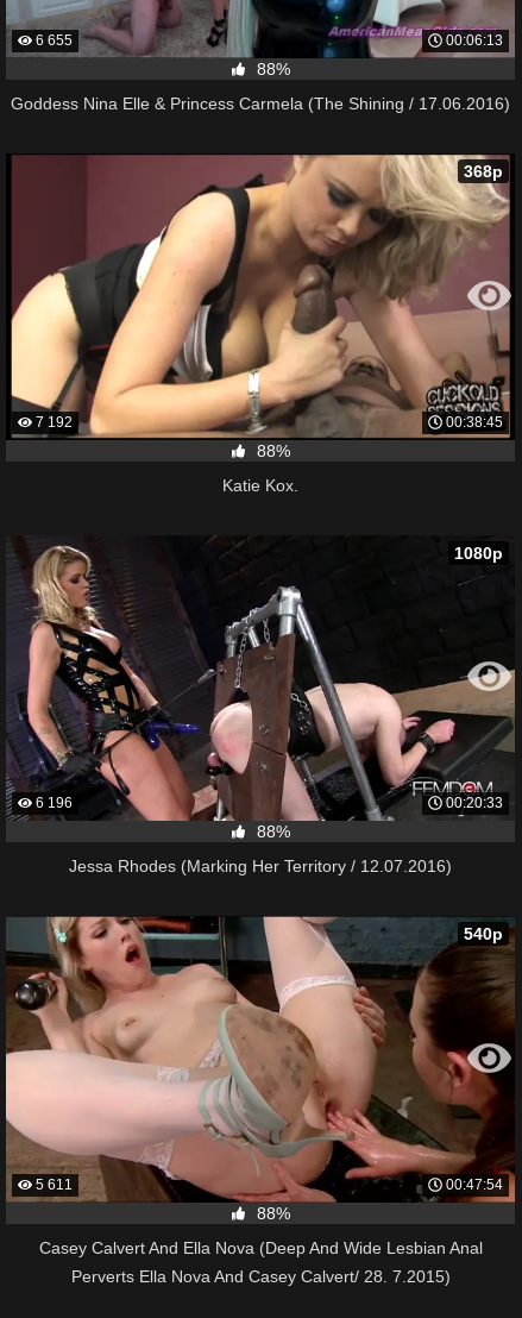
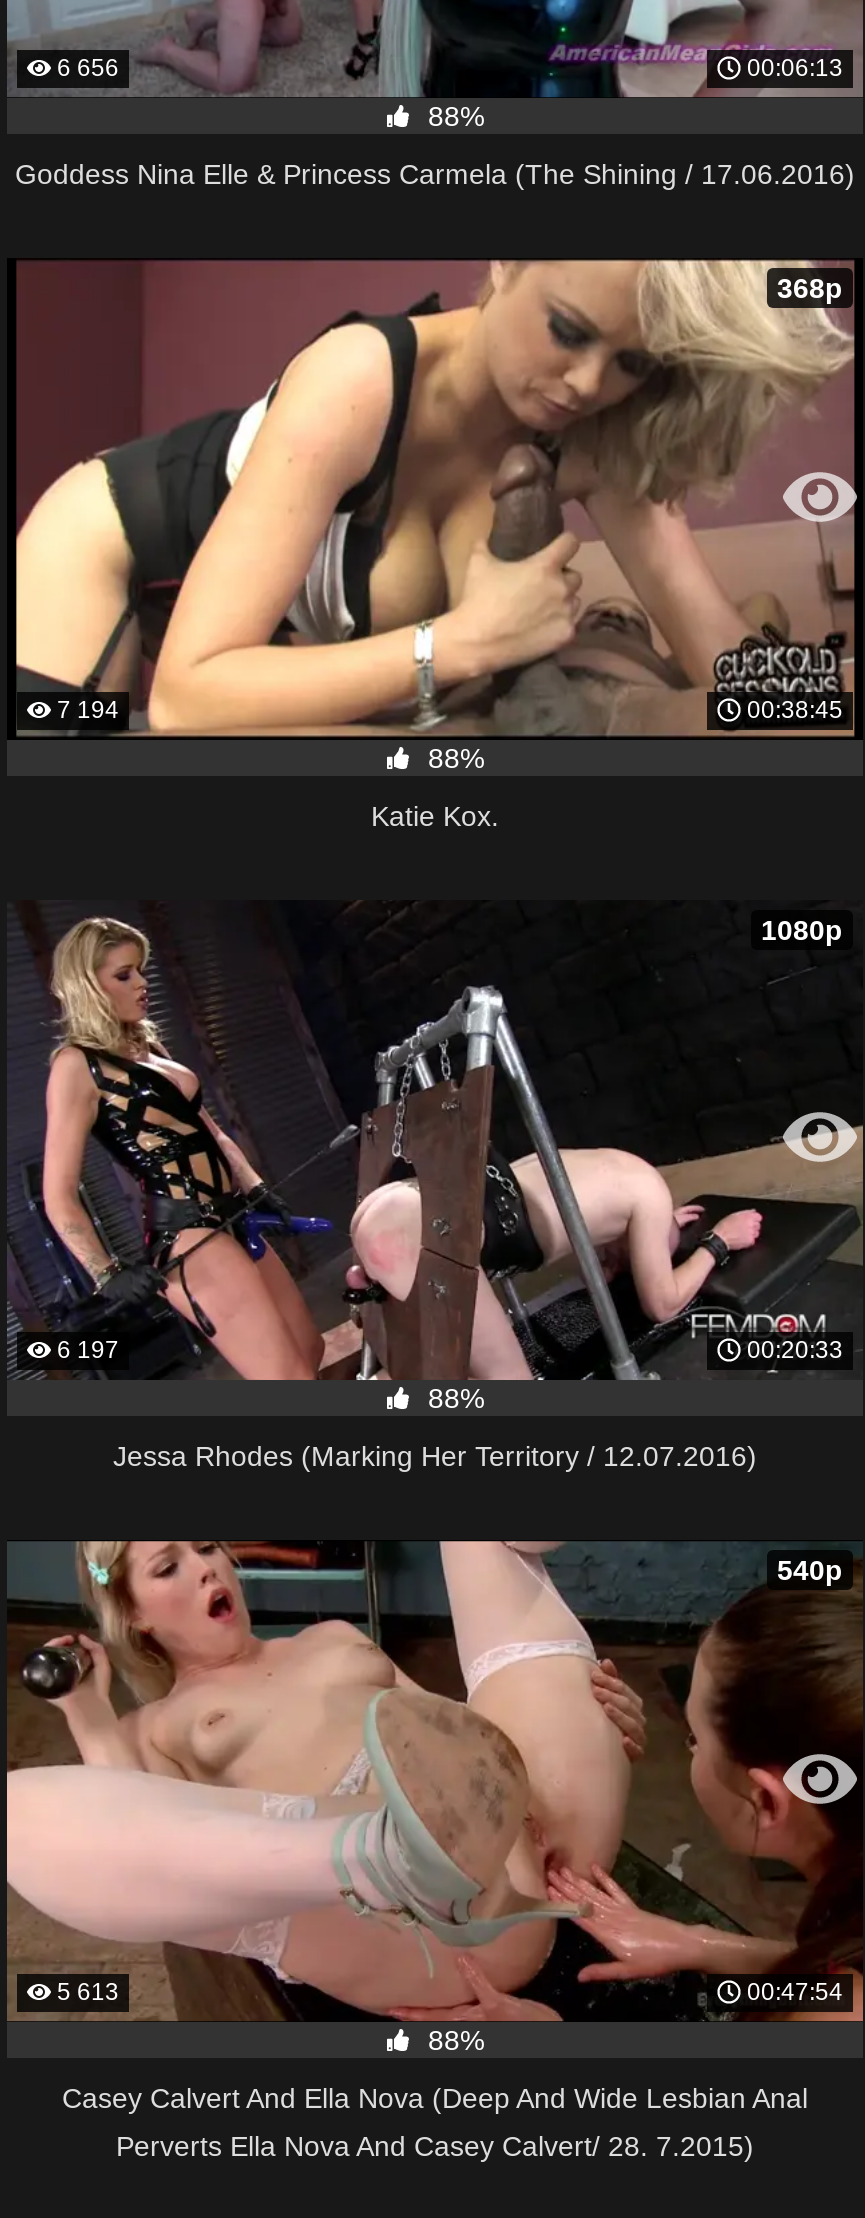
- 6 655
+ 6 656

- 7 192
+ 7 194

- 6 196
+ 6 197

- 5 611
+ 5 613
